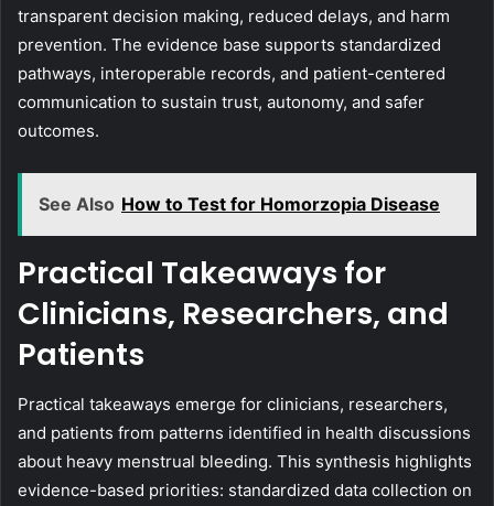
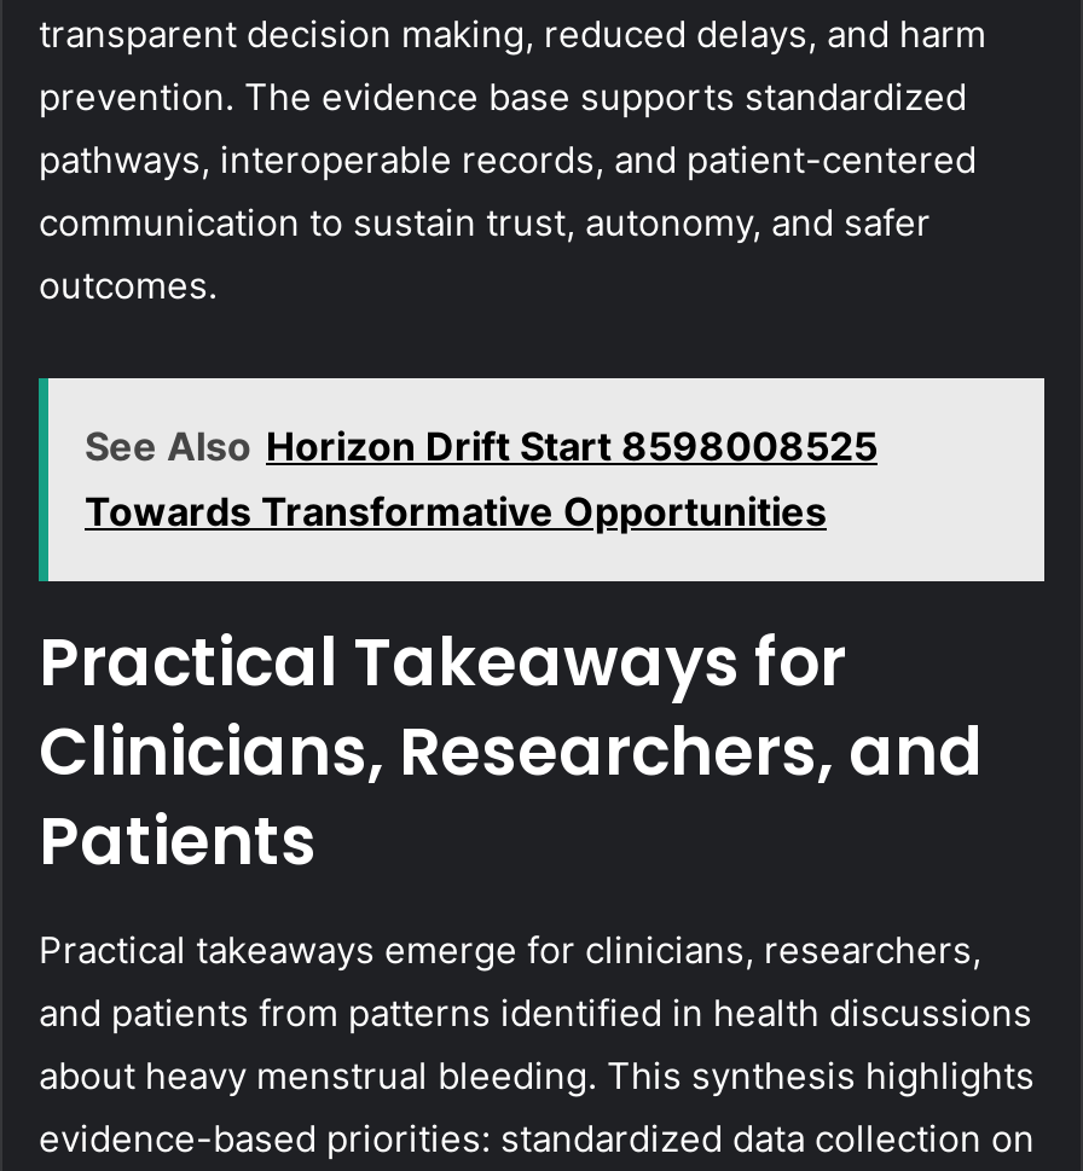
- See Also How to Test for Homorzopia Disease
+ See Also Horizon Drift Start 8598008525
+ Towards Transformative Opportunities
